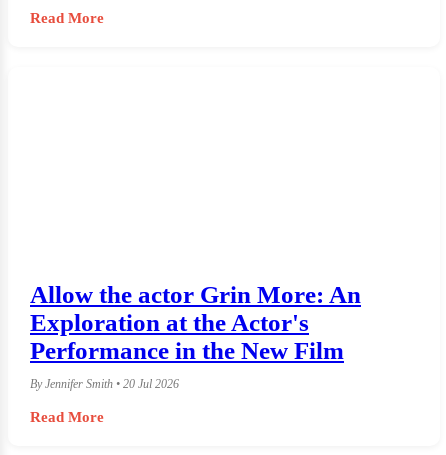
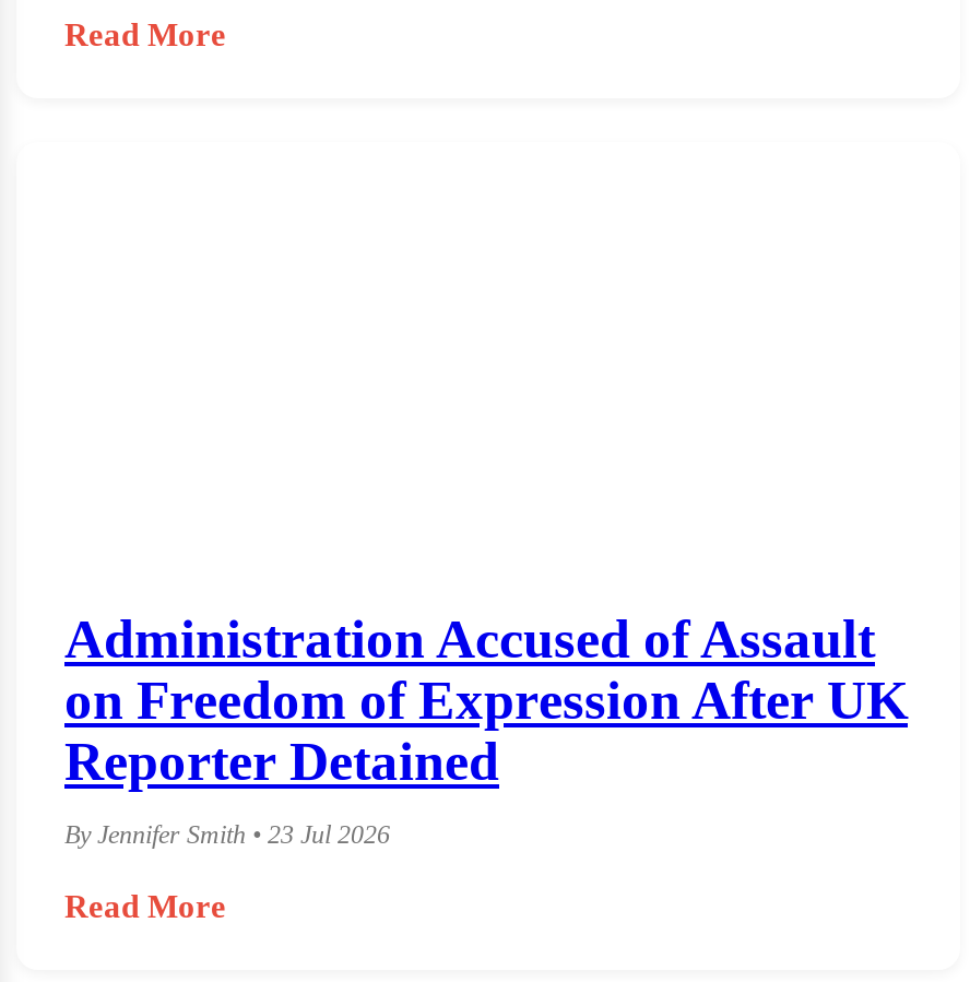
- Allow the actor Grin More: An
- Exploration at the Actor's
- Performance in the New Film
+ Administration Accused of Assault
+ on Freedom of Expression After UK
+ Reporter Detained

- By Jennifer Smith • 20 Jul 2026
+ By Jennifer Smith • 23 Jul 2026
